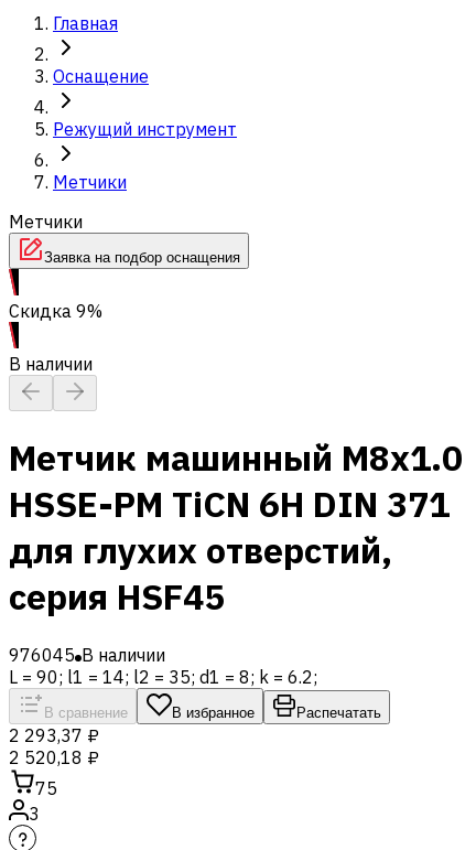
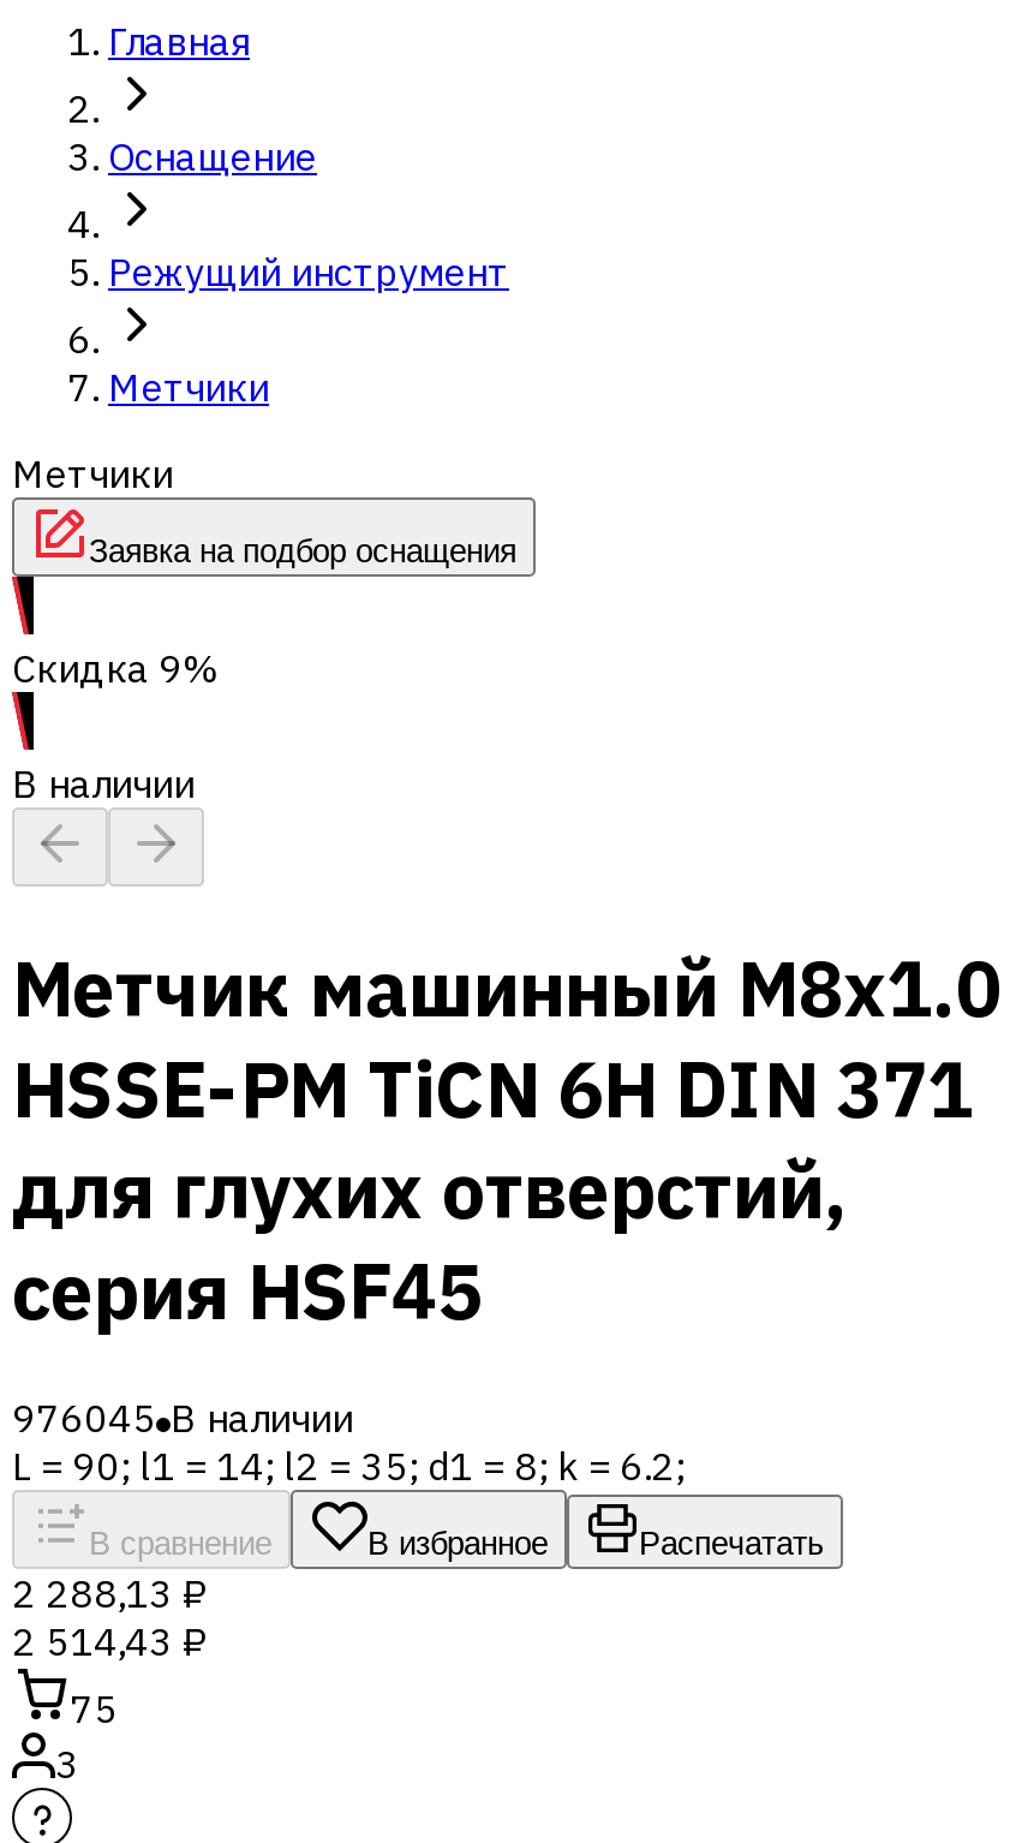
- 2 293,37 ₽
+ 2 288,13 ₽

- 2 520,18 ₽
+ 2 514,43 ₽
